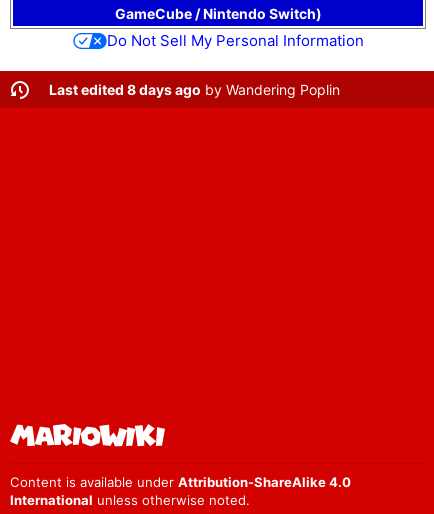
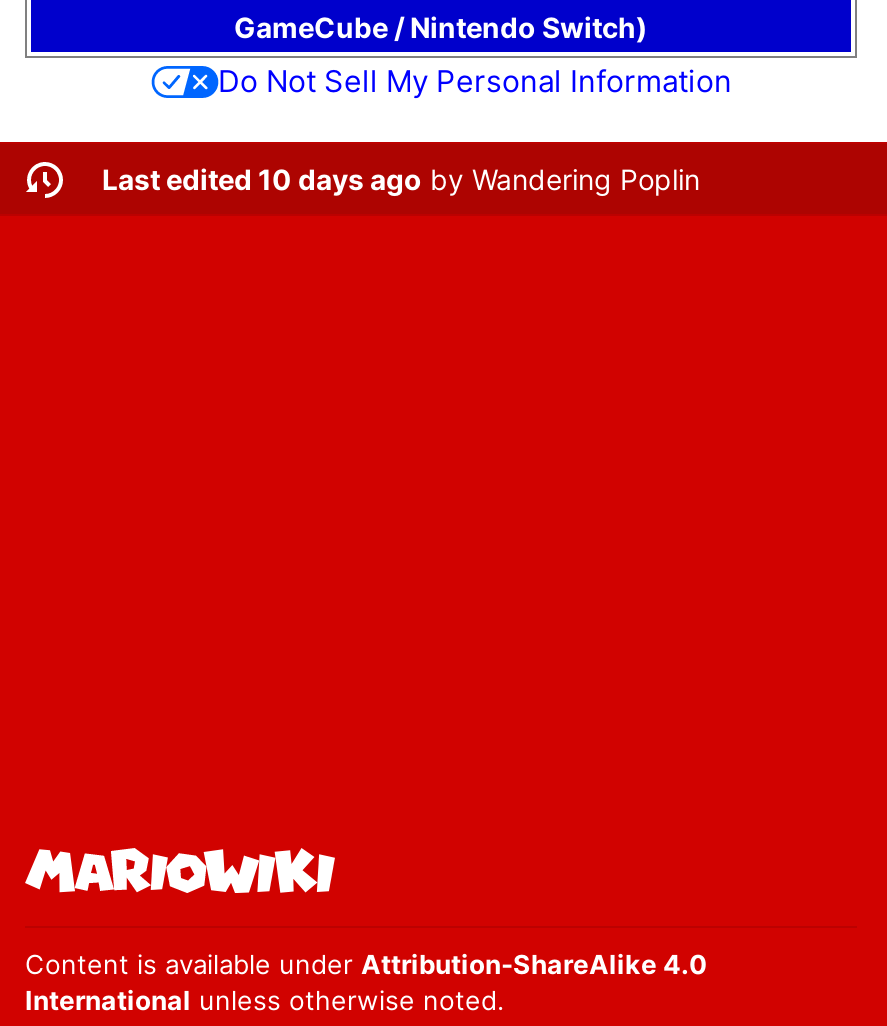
- Last edited 8 days ago by Wandering Poplin
+ Last edited 10 days ago by Wandering Poplin
